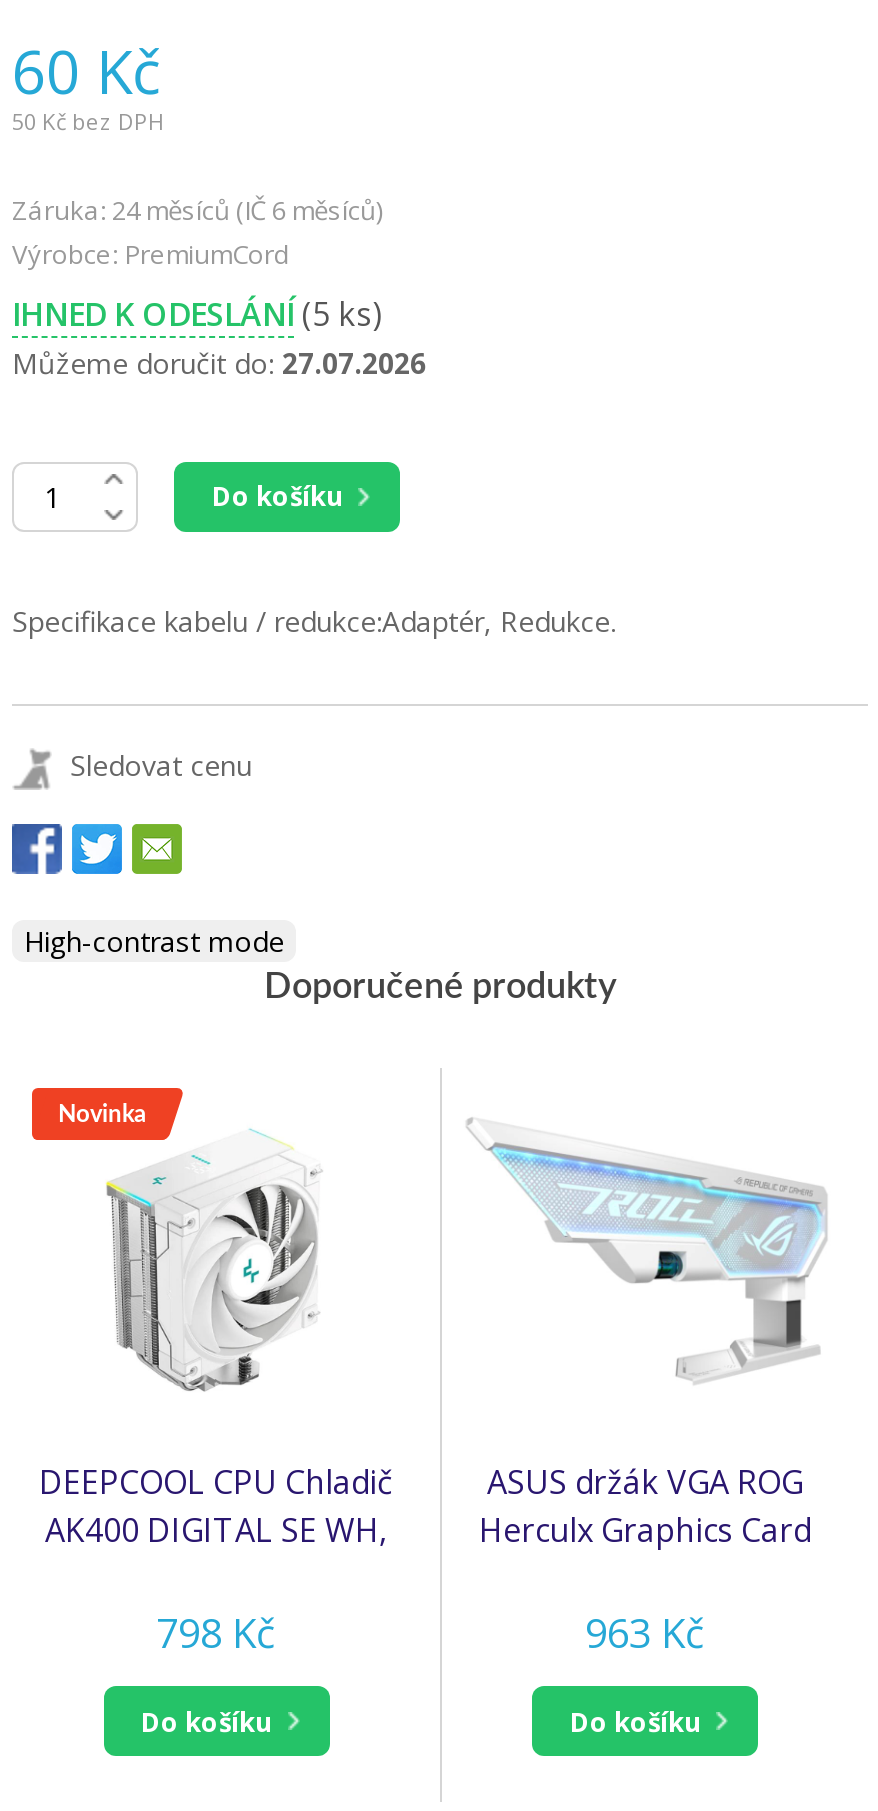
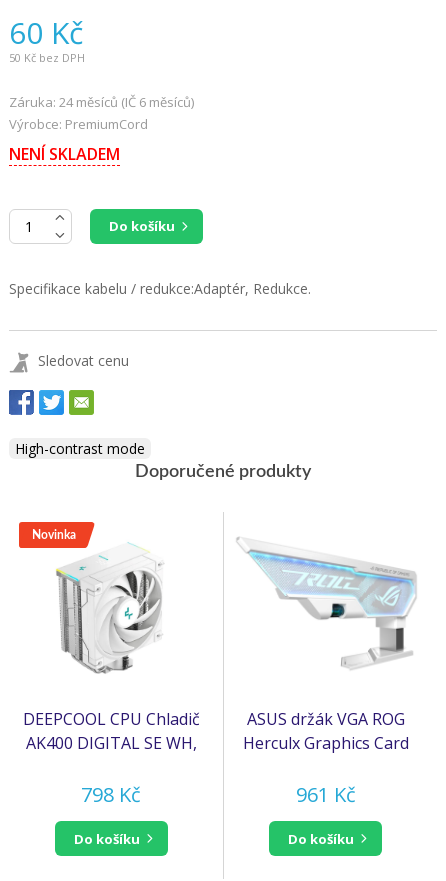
- IHNED K ODESLÁNÍ (5 ks)
- Můžeme doručit do: 27.07.2026
+ NENÍ SKLADEM

- 963 Kč
+ 961 Kč
